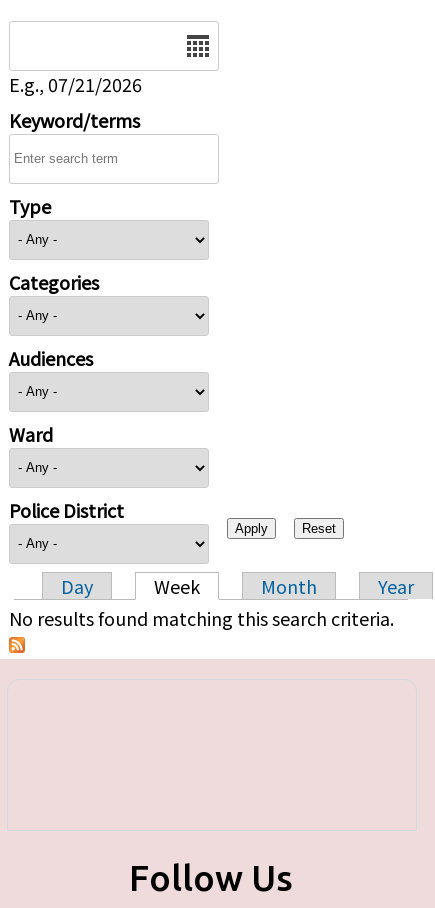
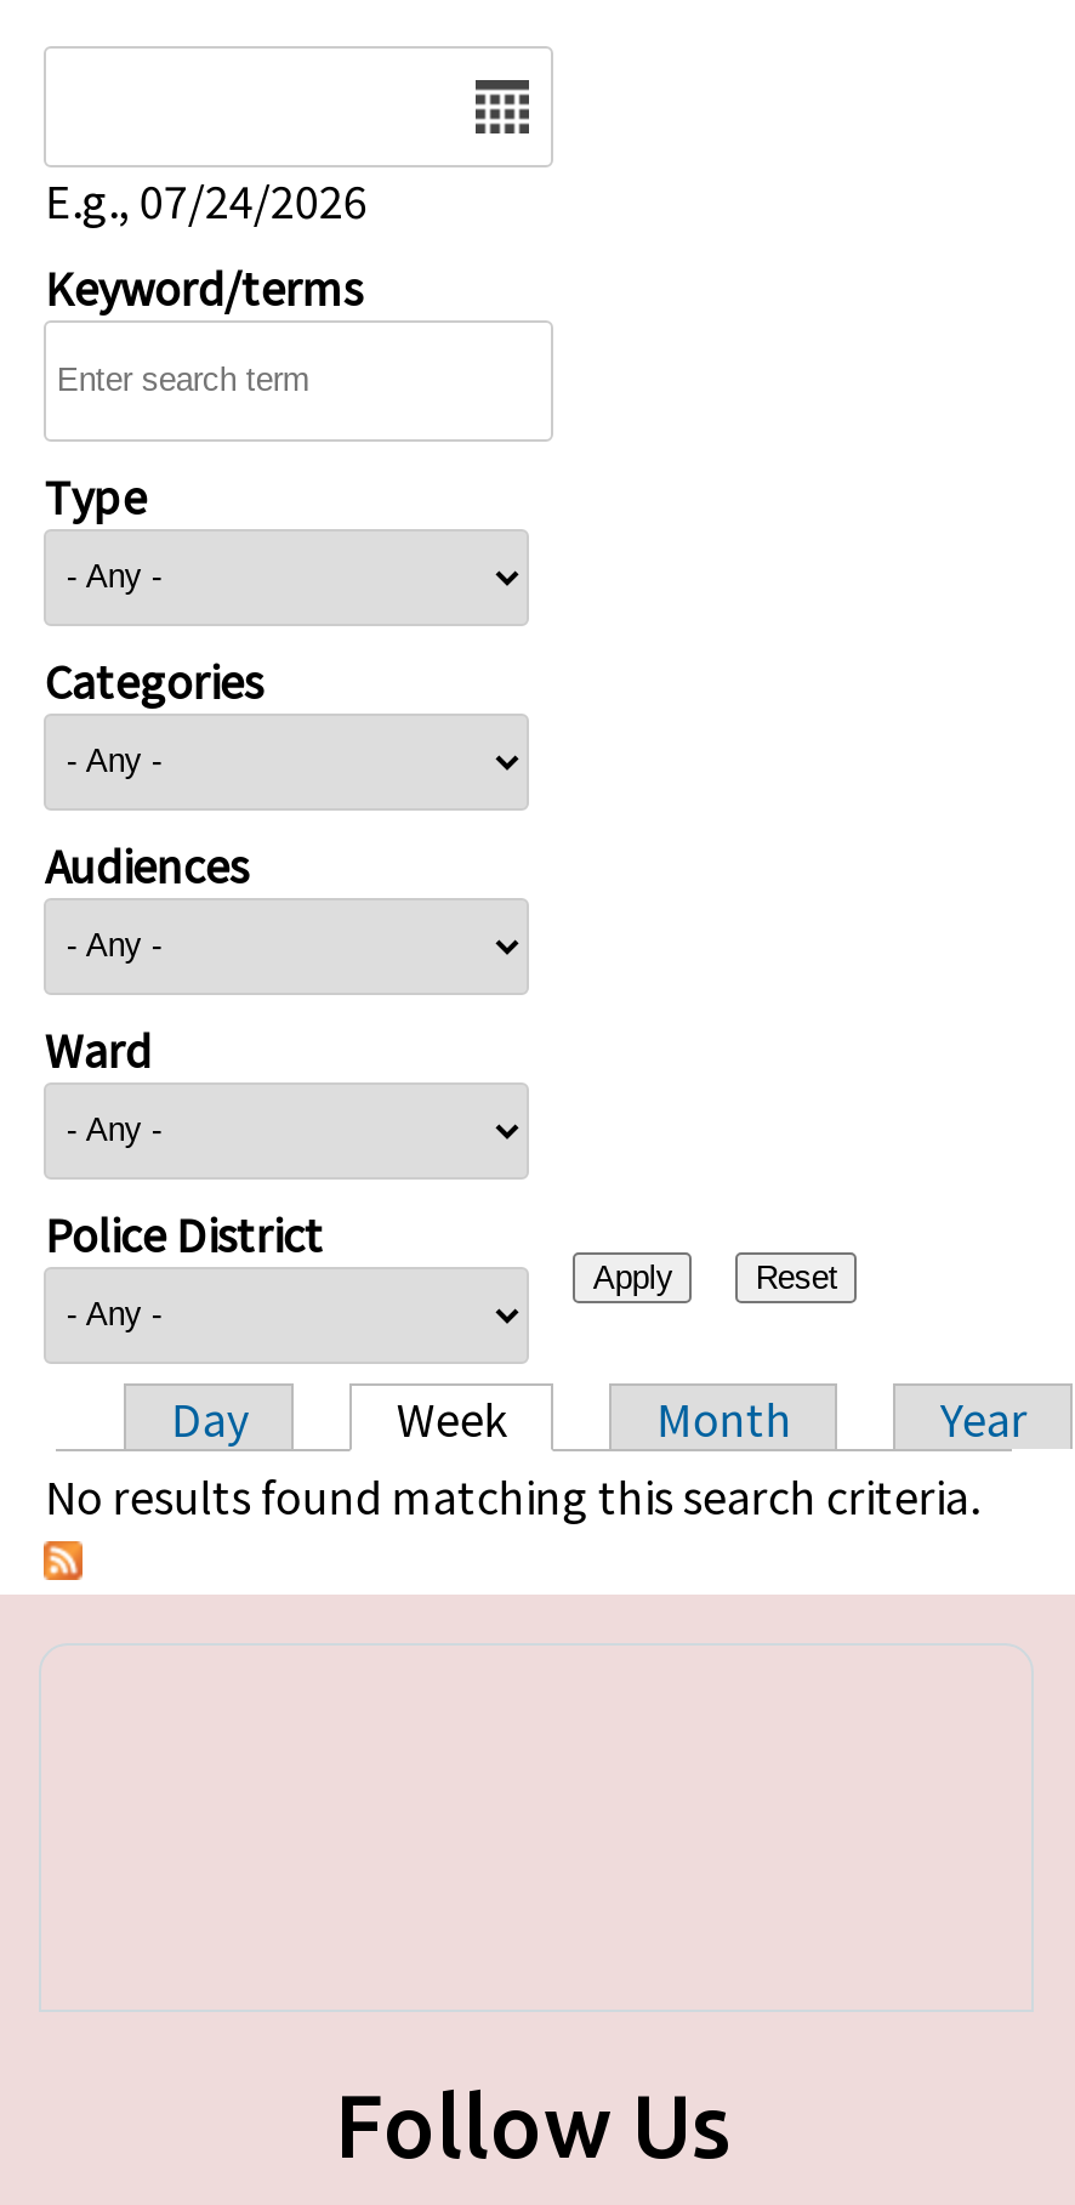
- E.g., 07/21/2026
+ E.g., 07/24/2026
